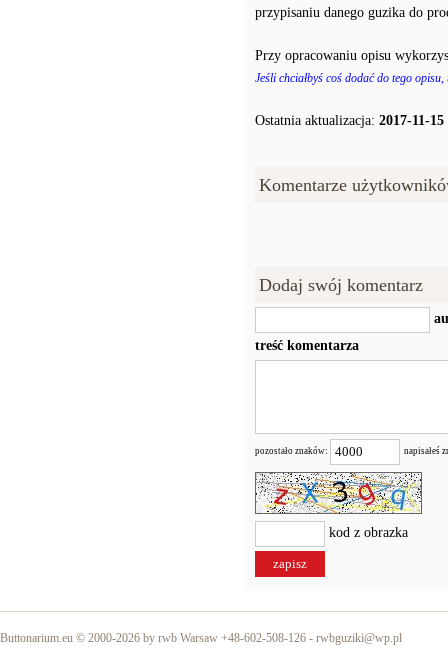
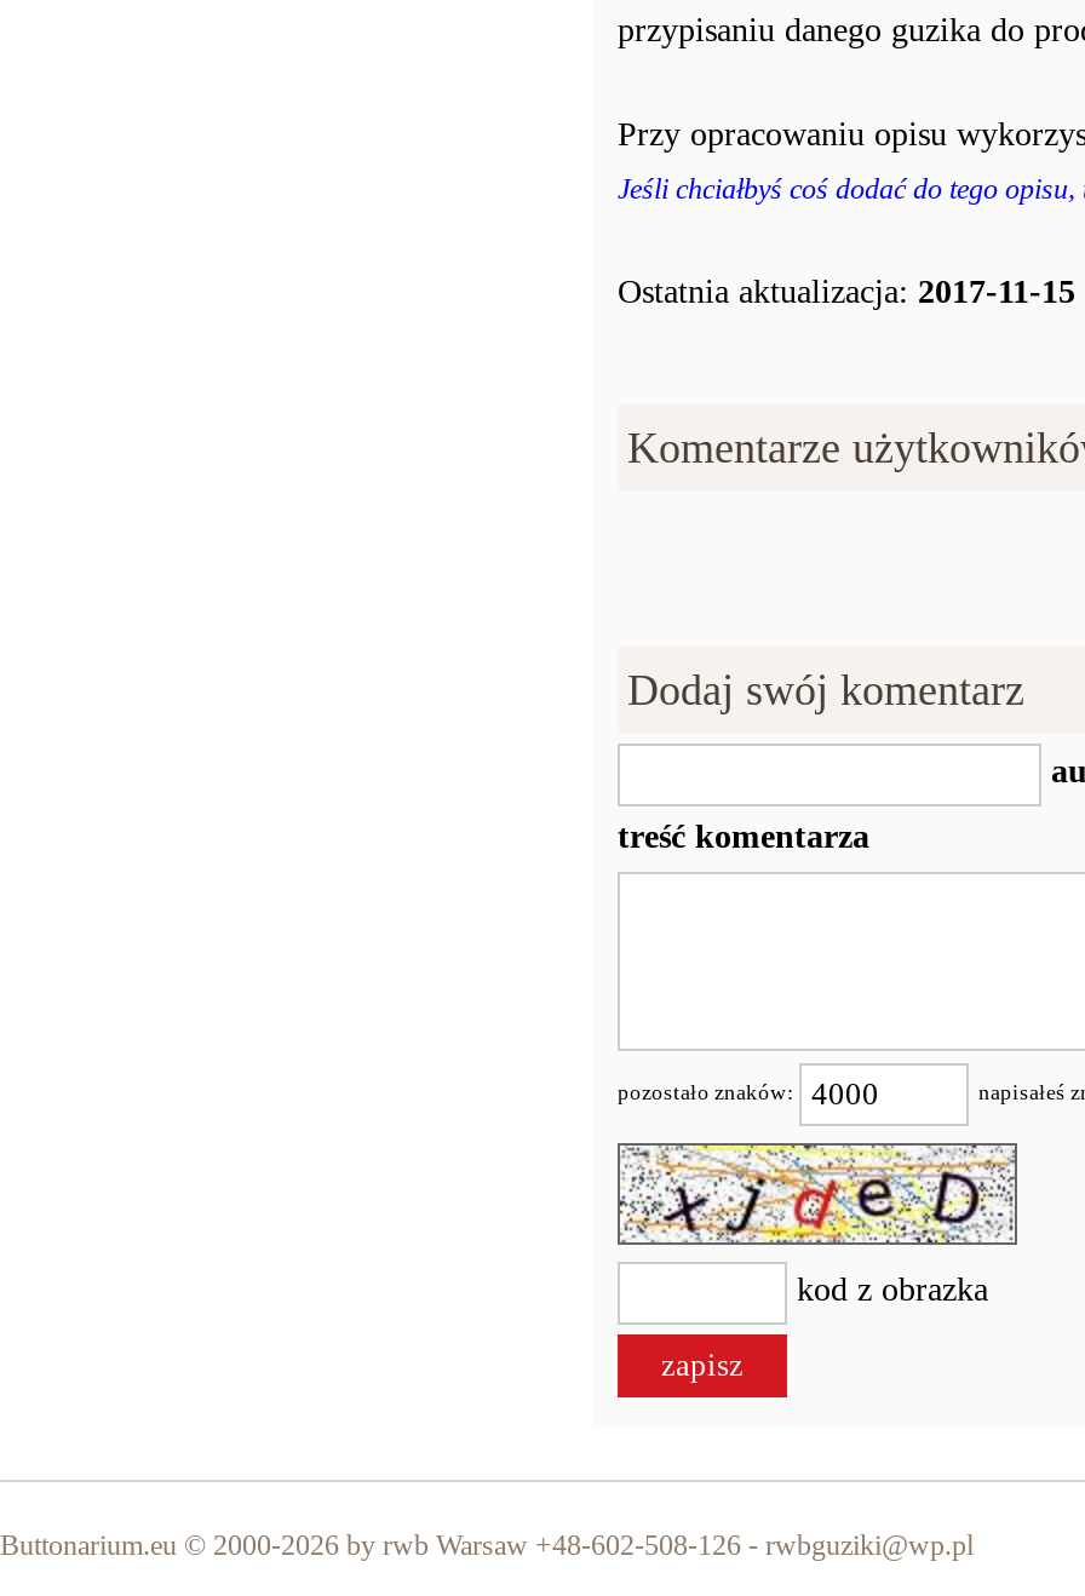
- [image]
+ [image]
